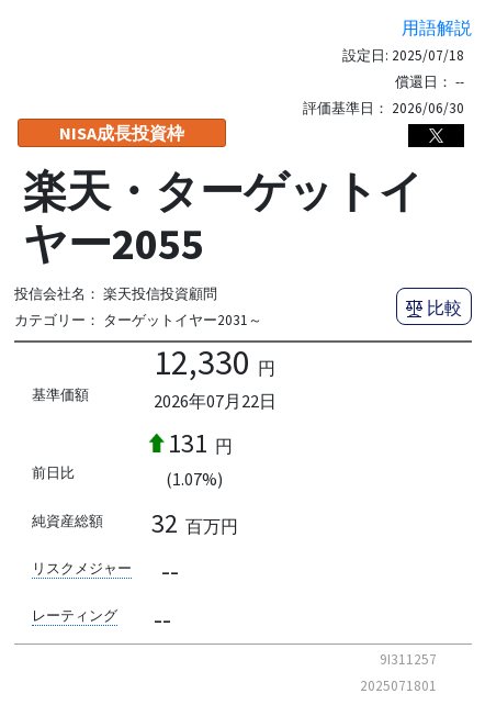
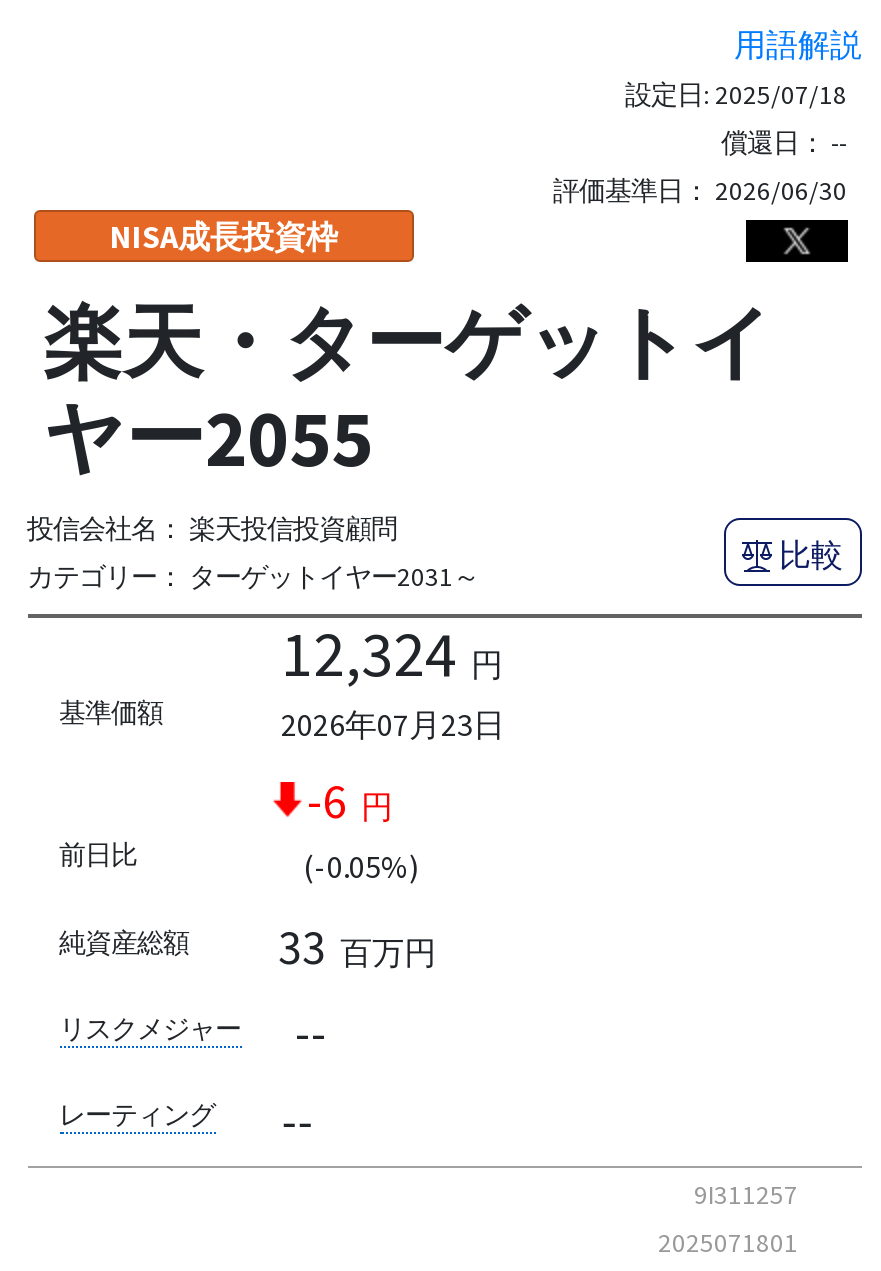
- 12,330 円
+ 12,324 円

- 2026年07月22日
+ 2026年07月23日

- 131 円
+ -6 円

- (1.07%)
+ (-0.05%)

- 32 百万円
+ 33 百万円
